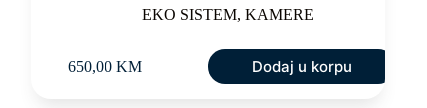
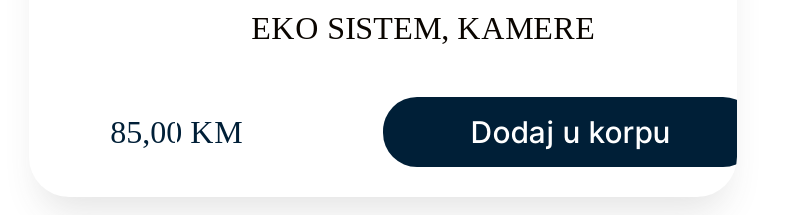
- 650,00 KM
+ 85,00 KM
